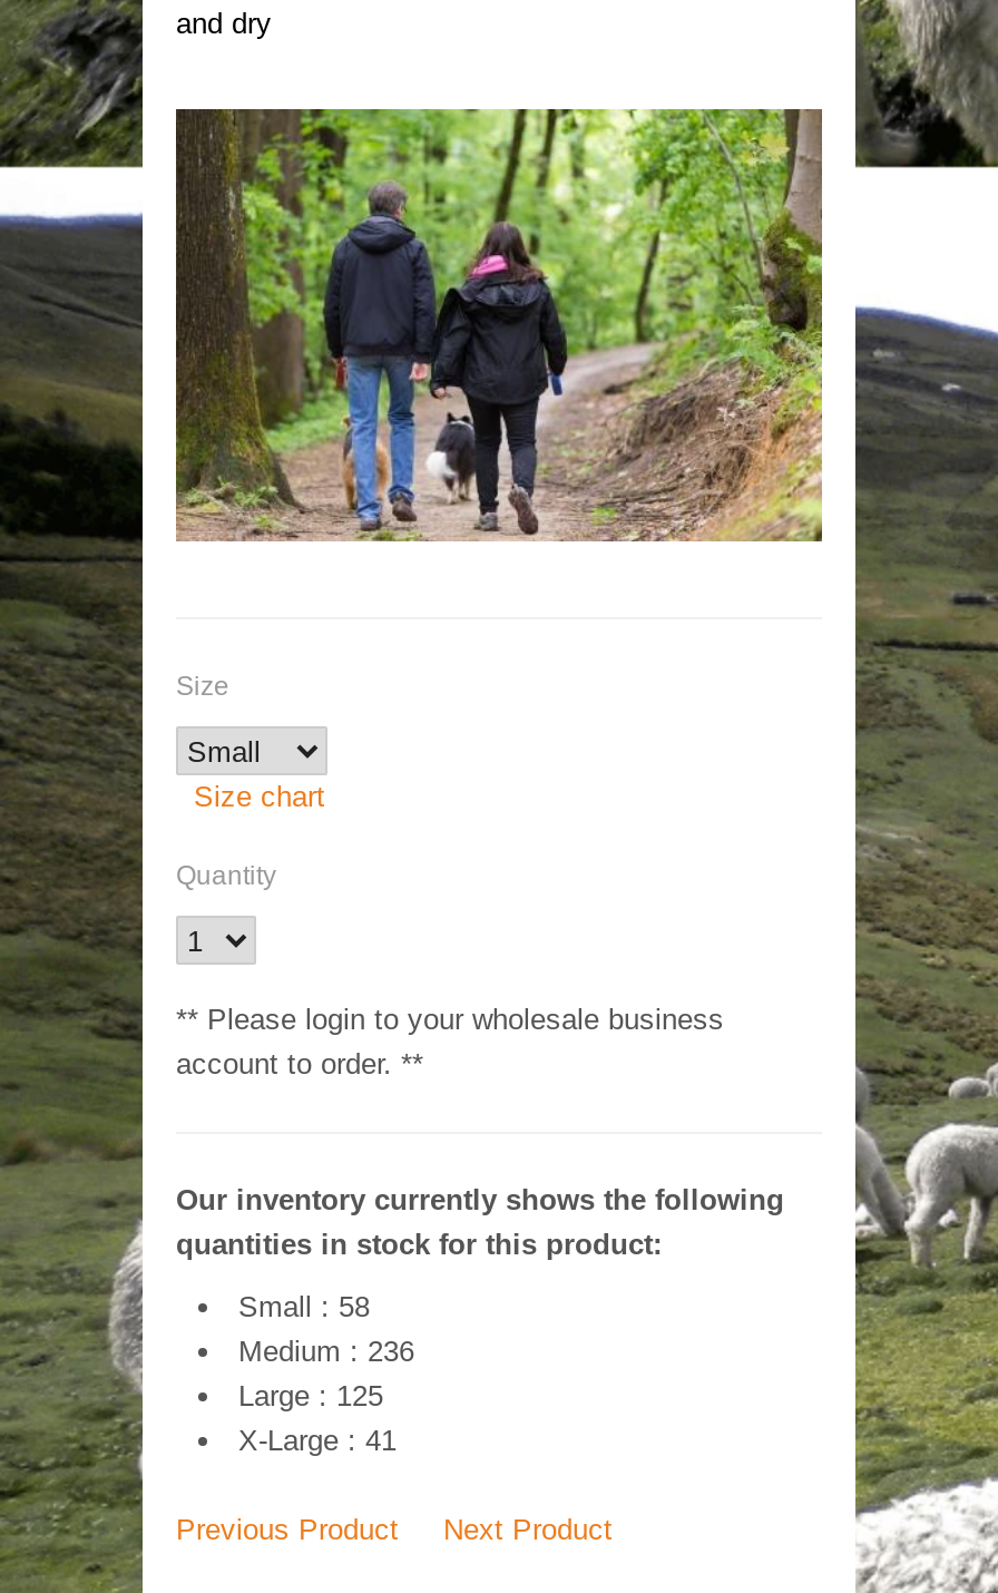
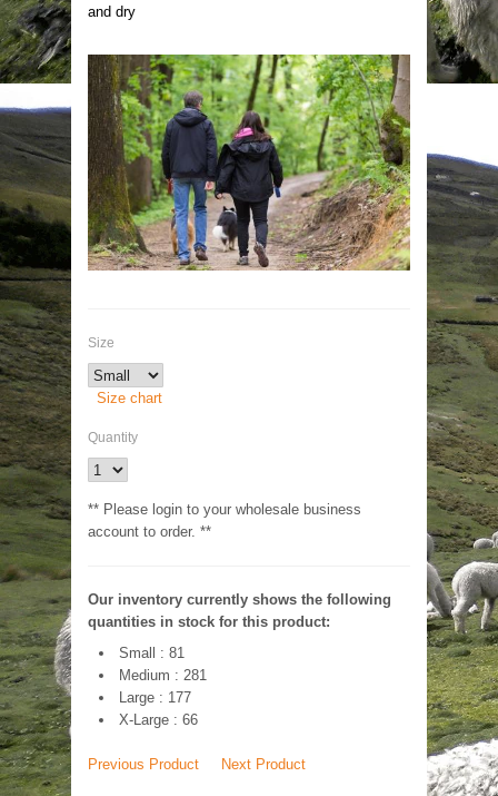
- Small : 58
+ Small : 81

- Medium : 236
+ Medium : 281

- Large : 125
+ Large : 177

- X-Large : 41
+ X-Large : 66
